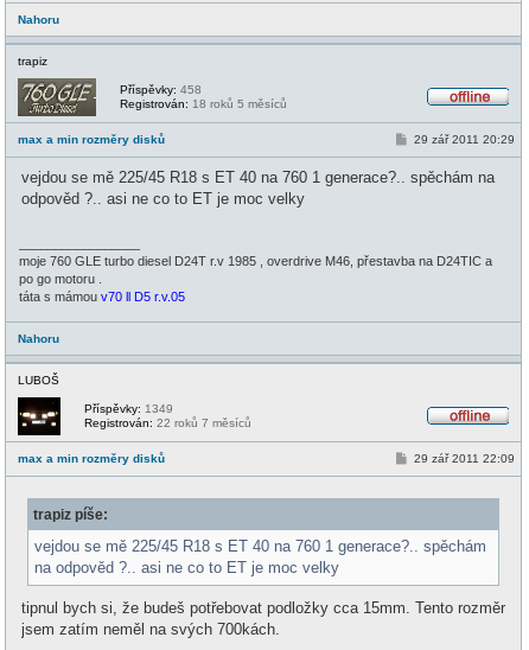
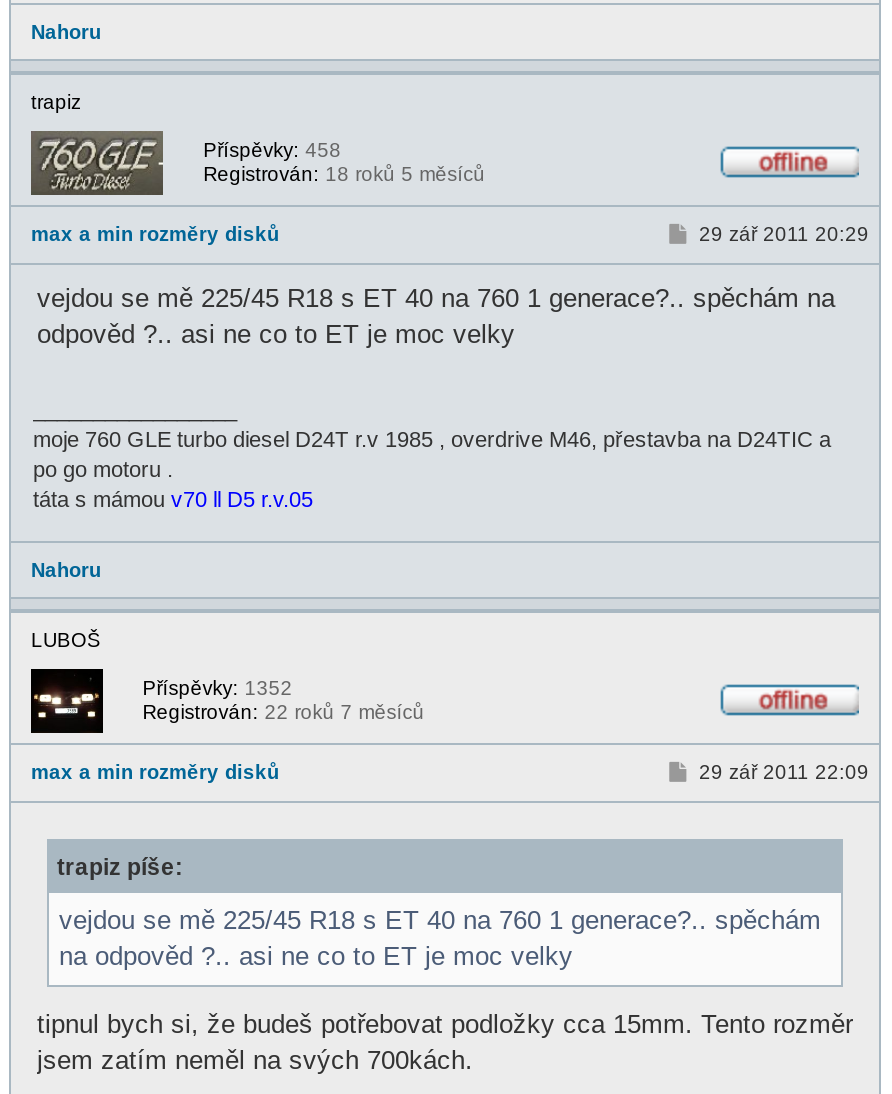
- Příspěvky: 1349
+ Příspěvky: 1352
